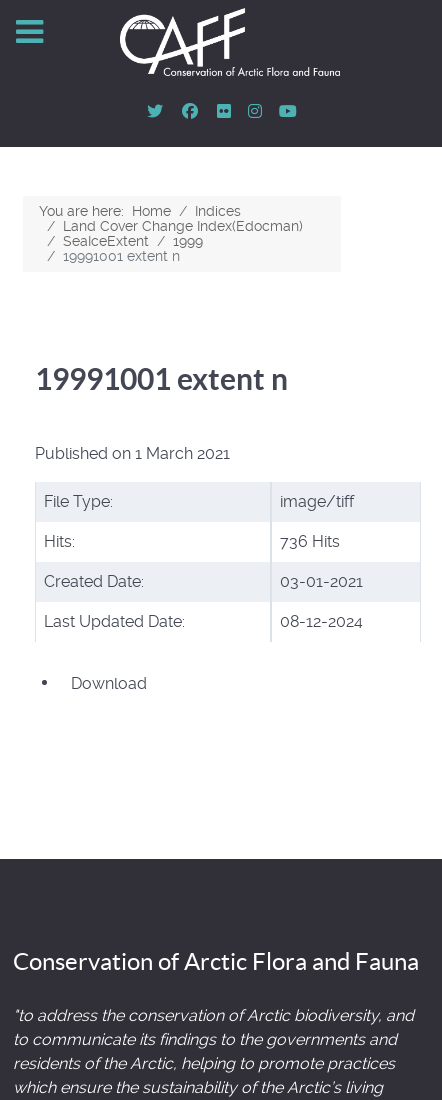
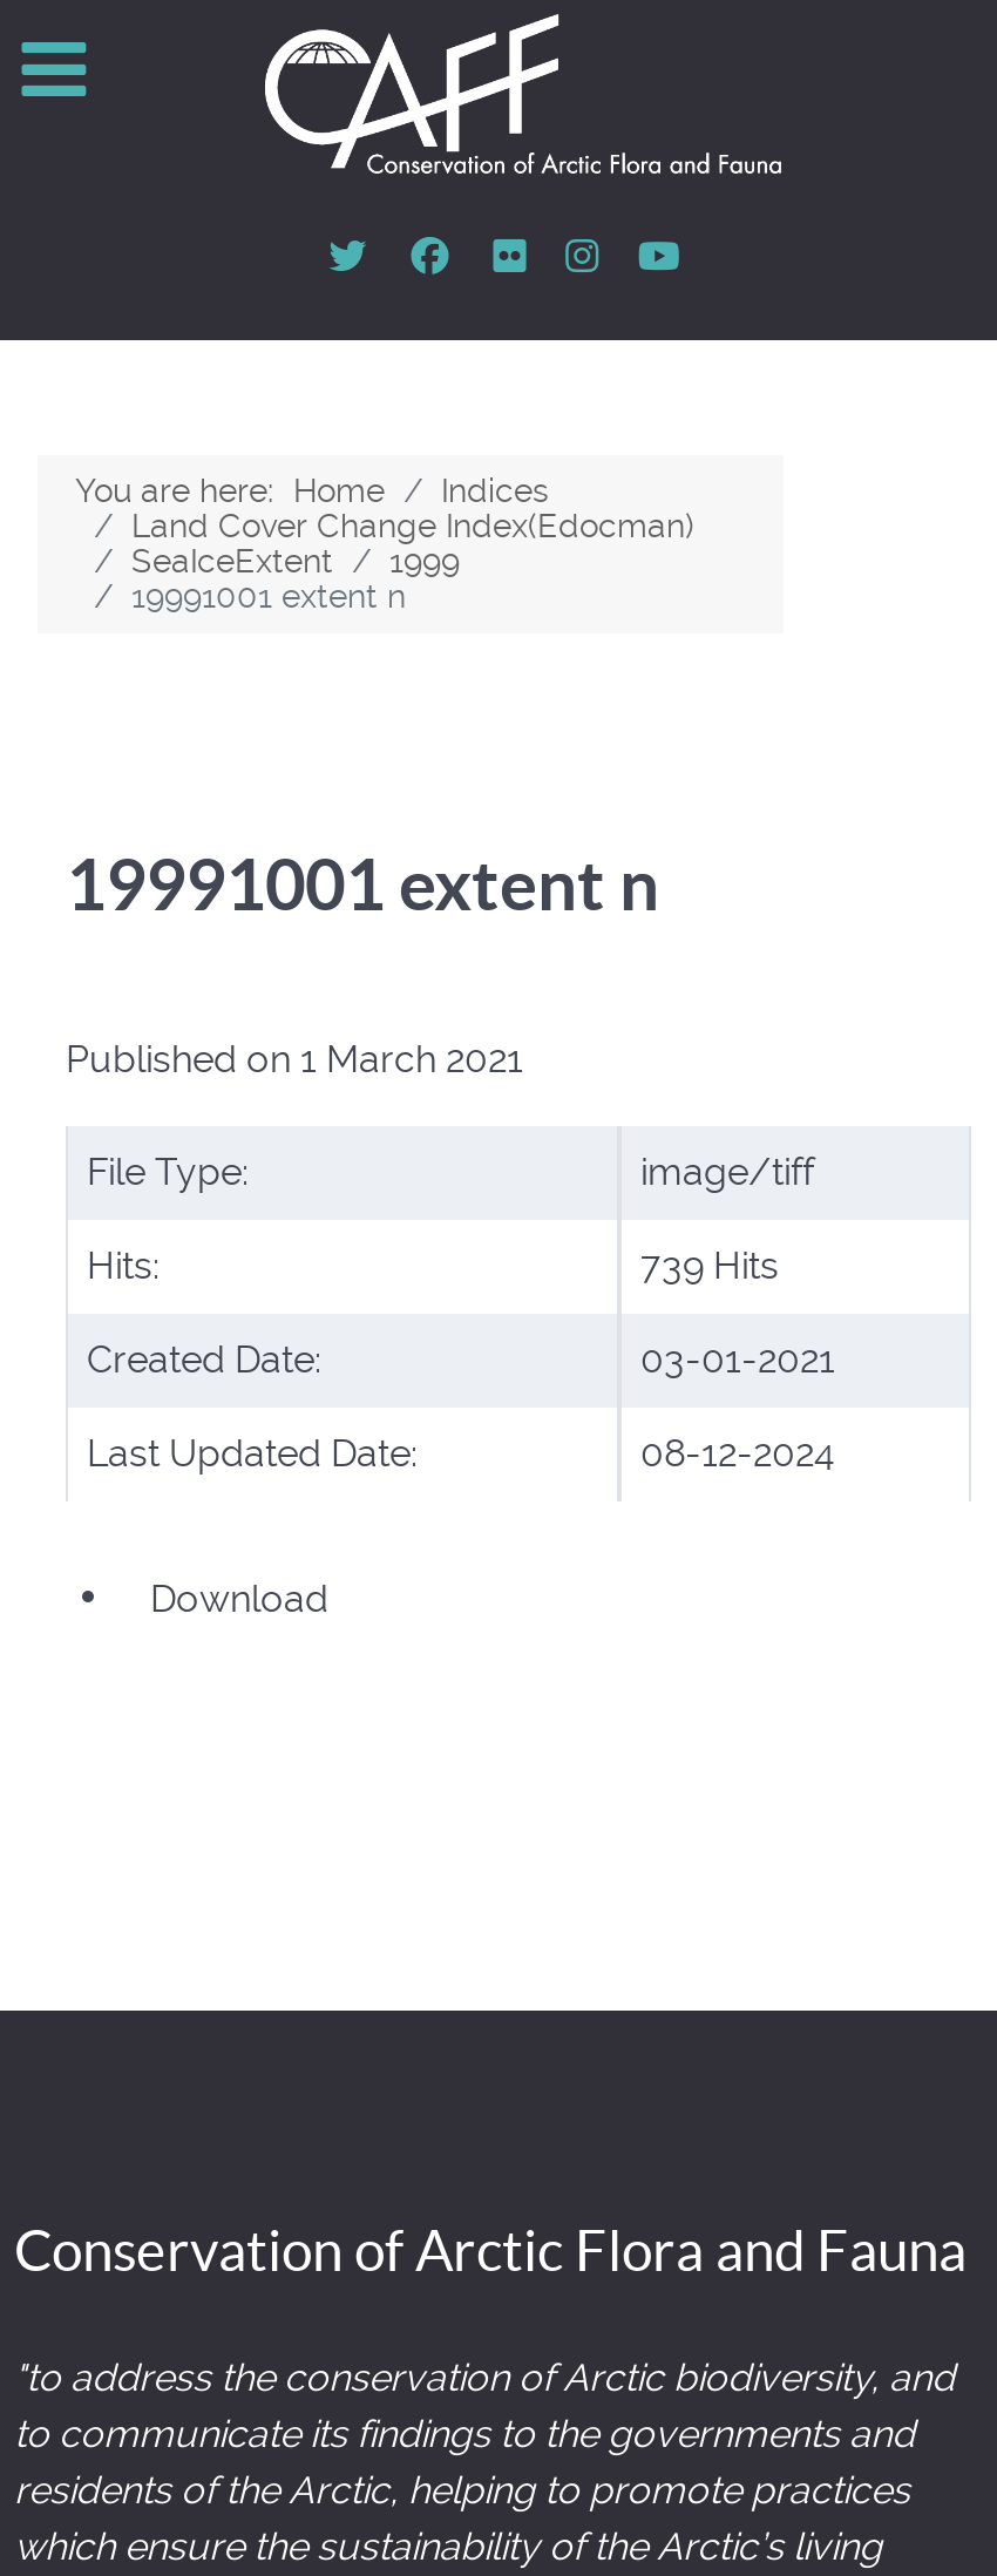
- 736 Hits
+ 739 Hits
